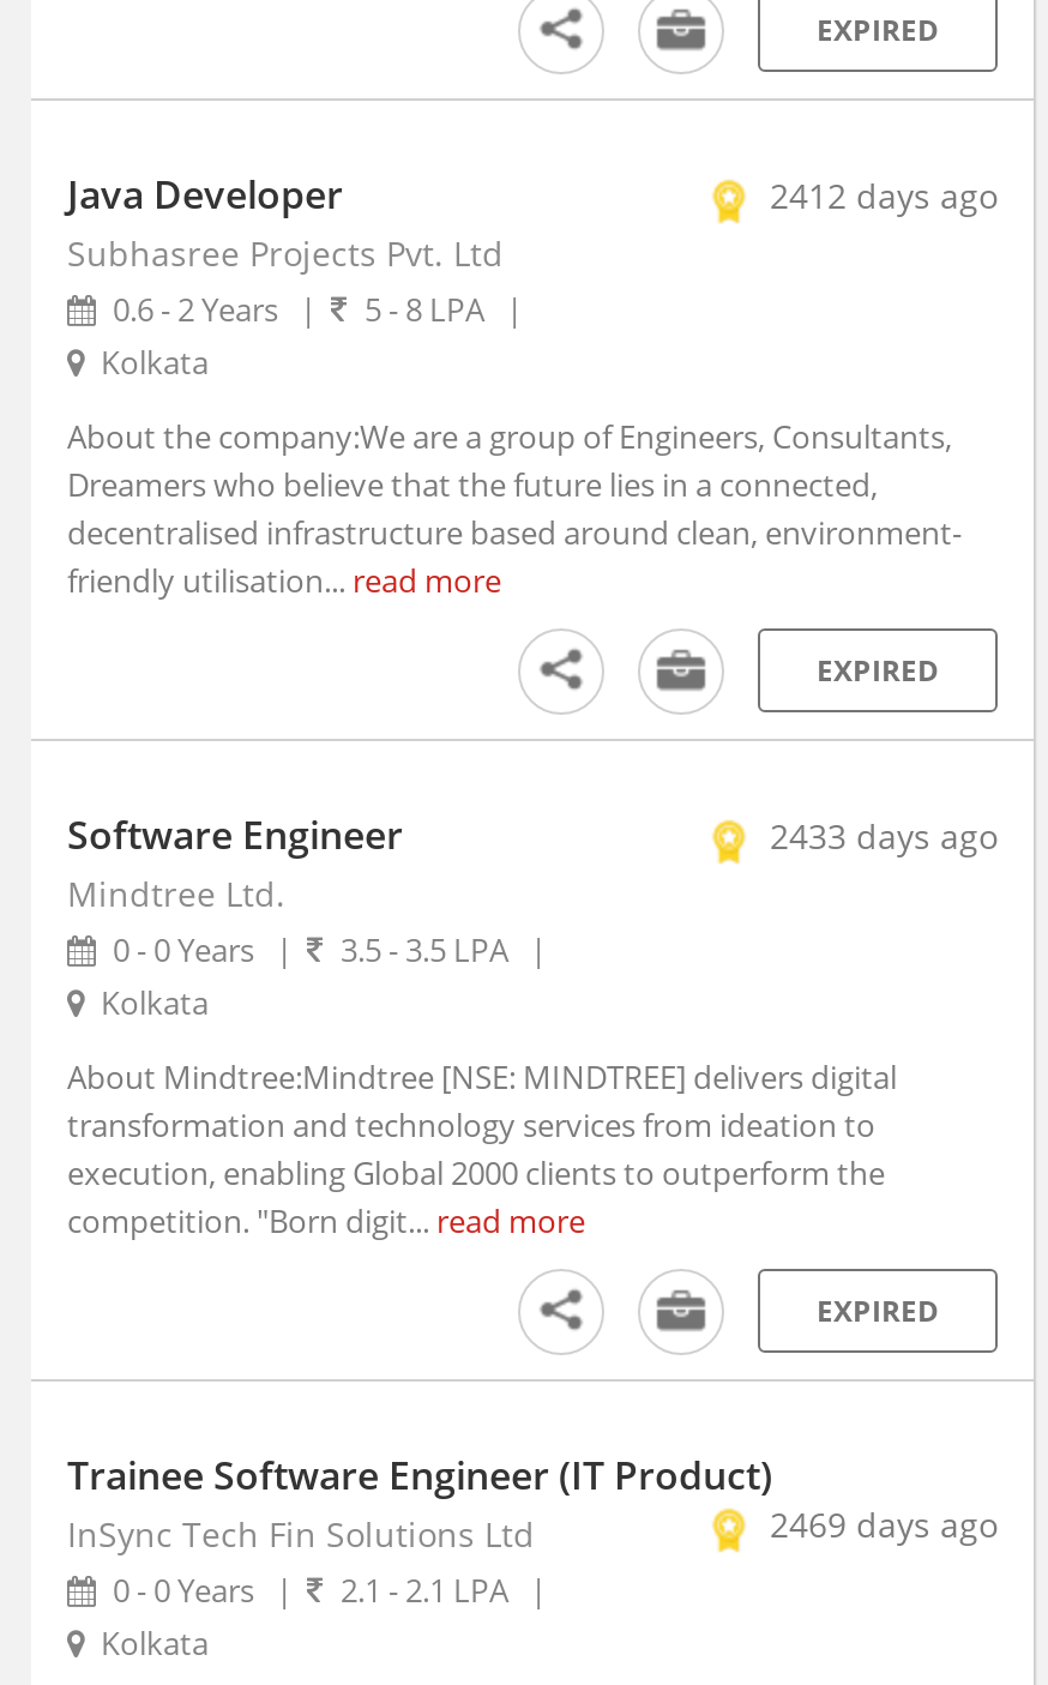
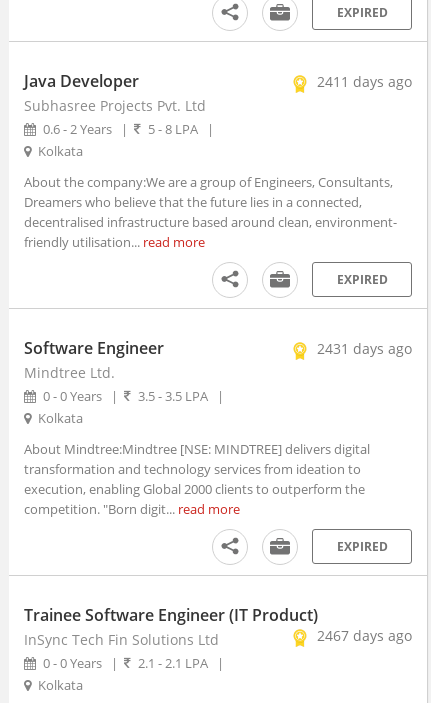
- 2412 days ago
+ 2411 days ago

- 2433 days ago
+ 2431 days ago

- 2469 days ago
+ 2467 days ago
